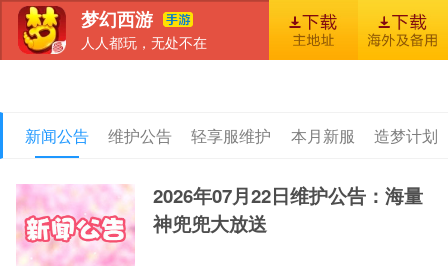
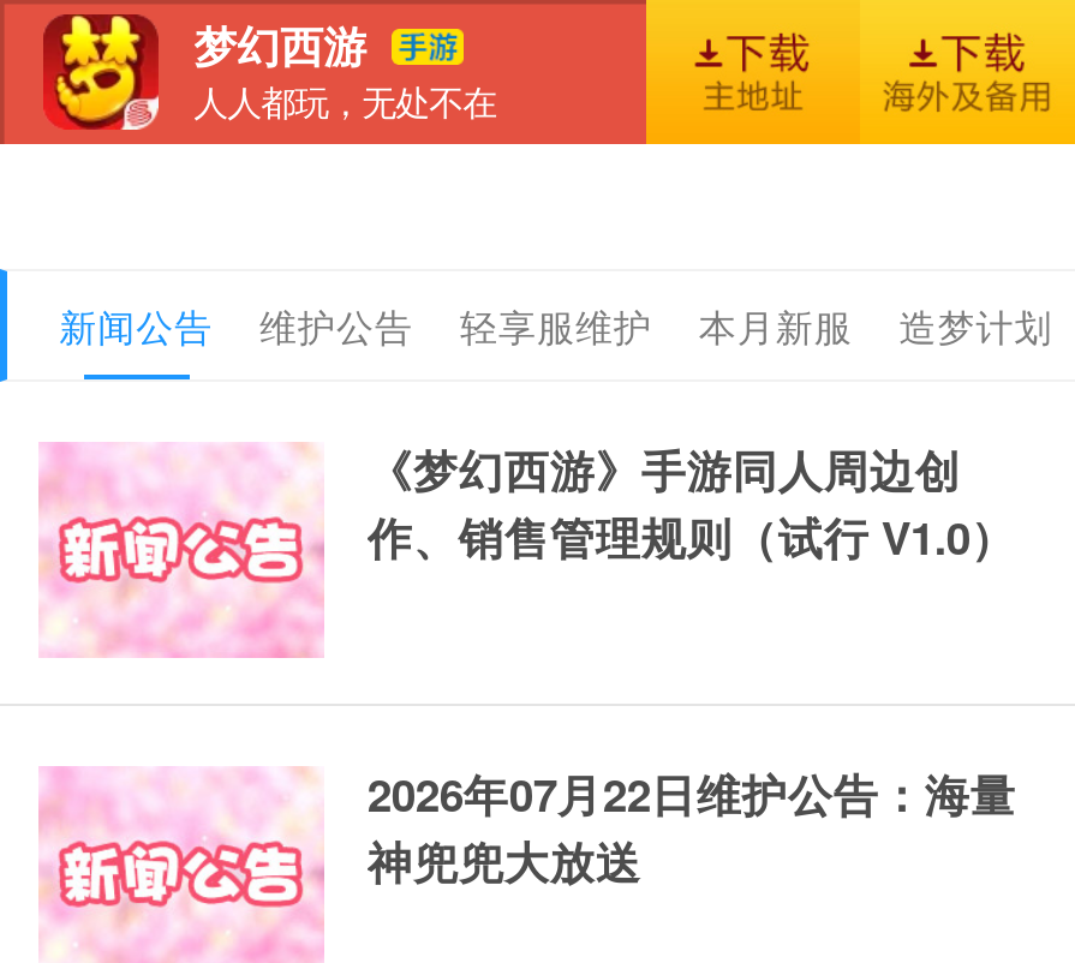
+ 《梦幻西游》手游同人周边创
+ 作、销售管理规则（试行 V1.0）
